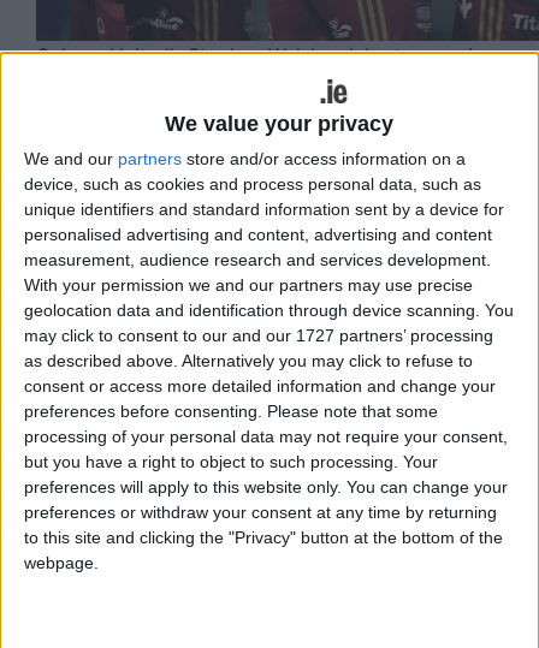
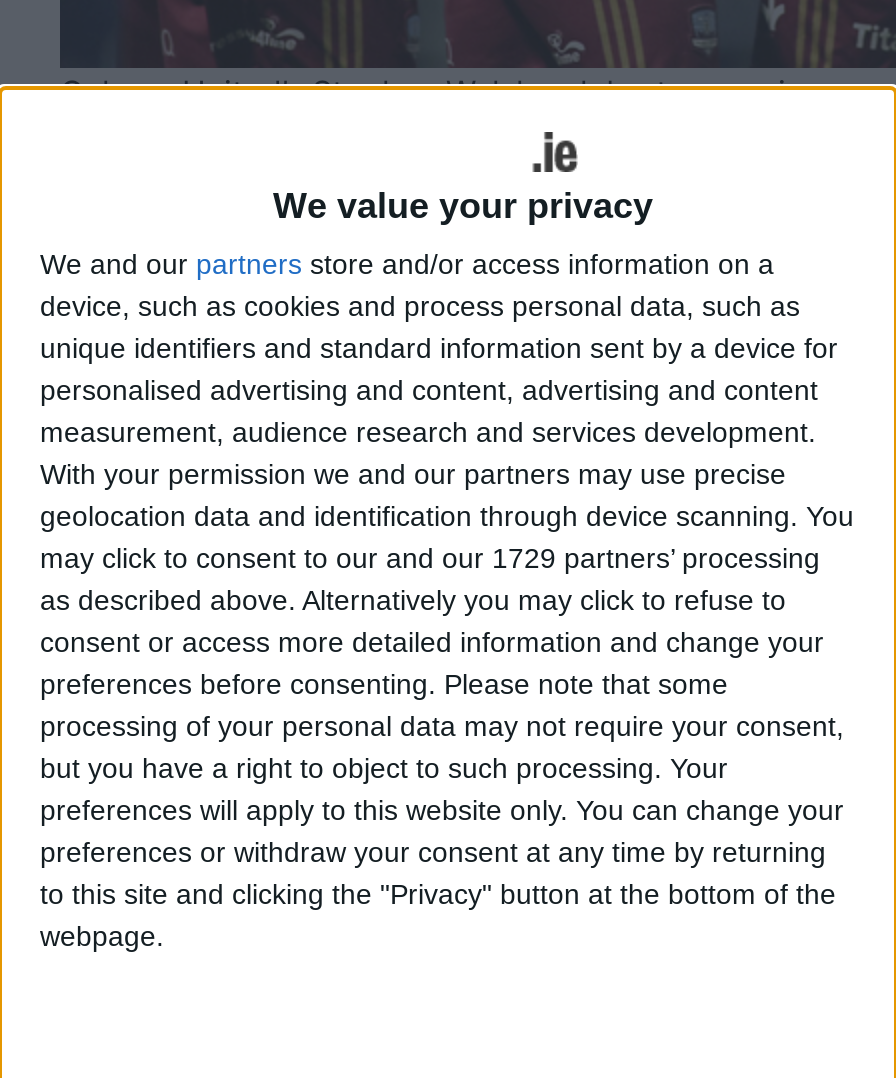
- may click to consent to our and our 1727 partners’ processing
+ may click to consent to our and our 1729 partners’ processing
